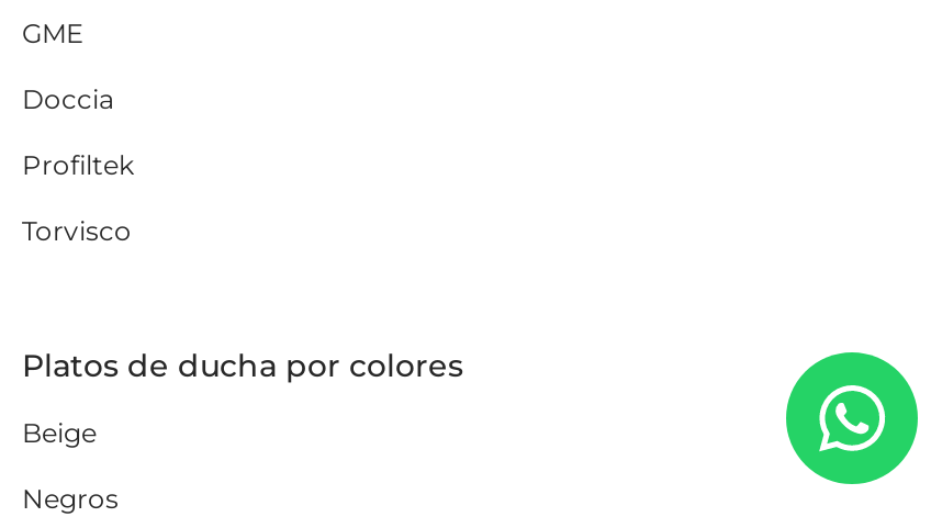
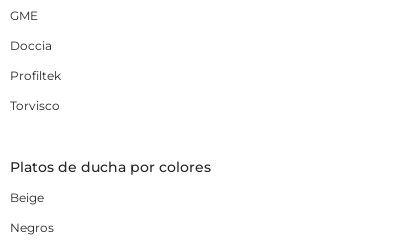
- [image]
